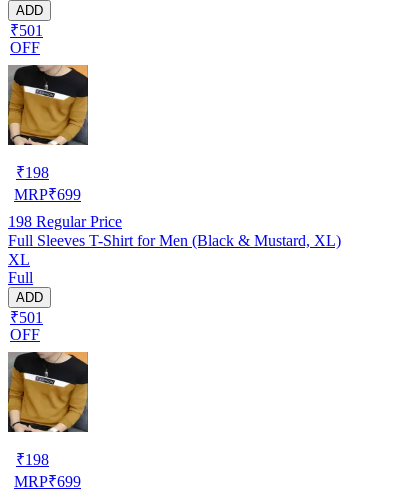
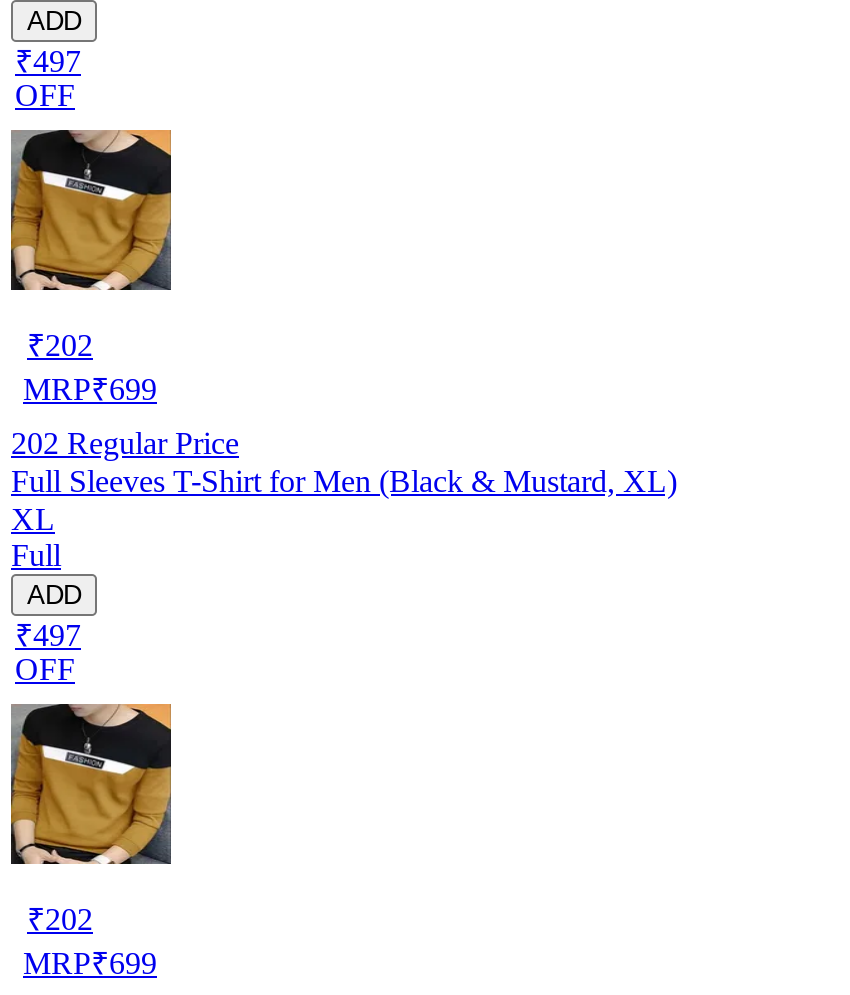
- ₹501
+ ₹497

- ₹198
+ ₹202

- 198 Regular Price
+ 202 Regular Price

- ₹501
+ ₹497

- ₹198
+ ₹202
